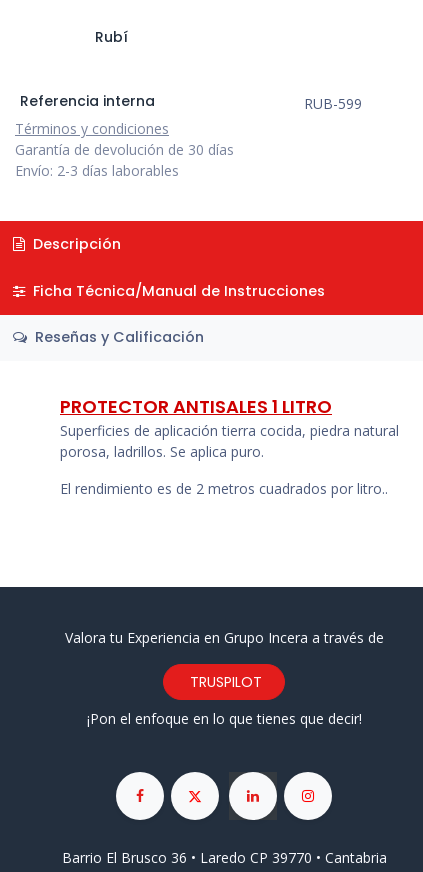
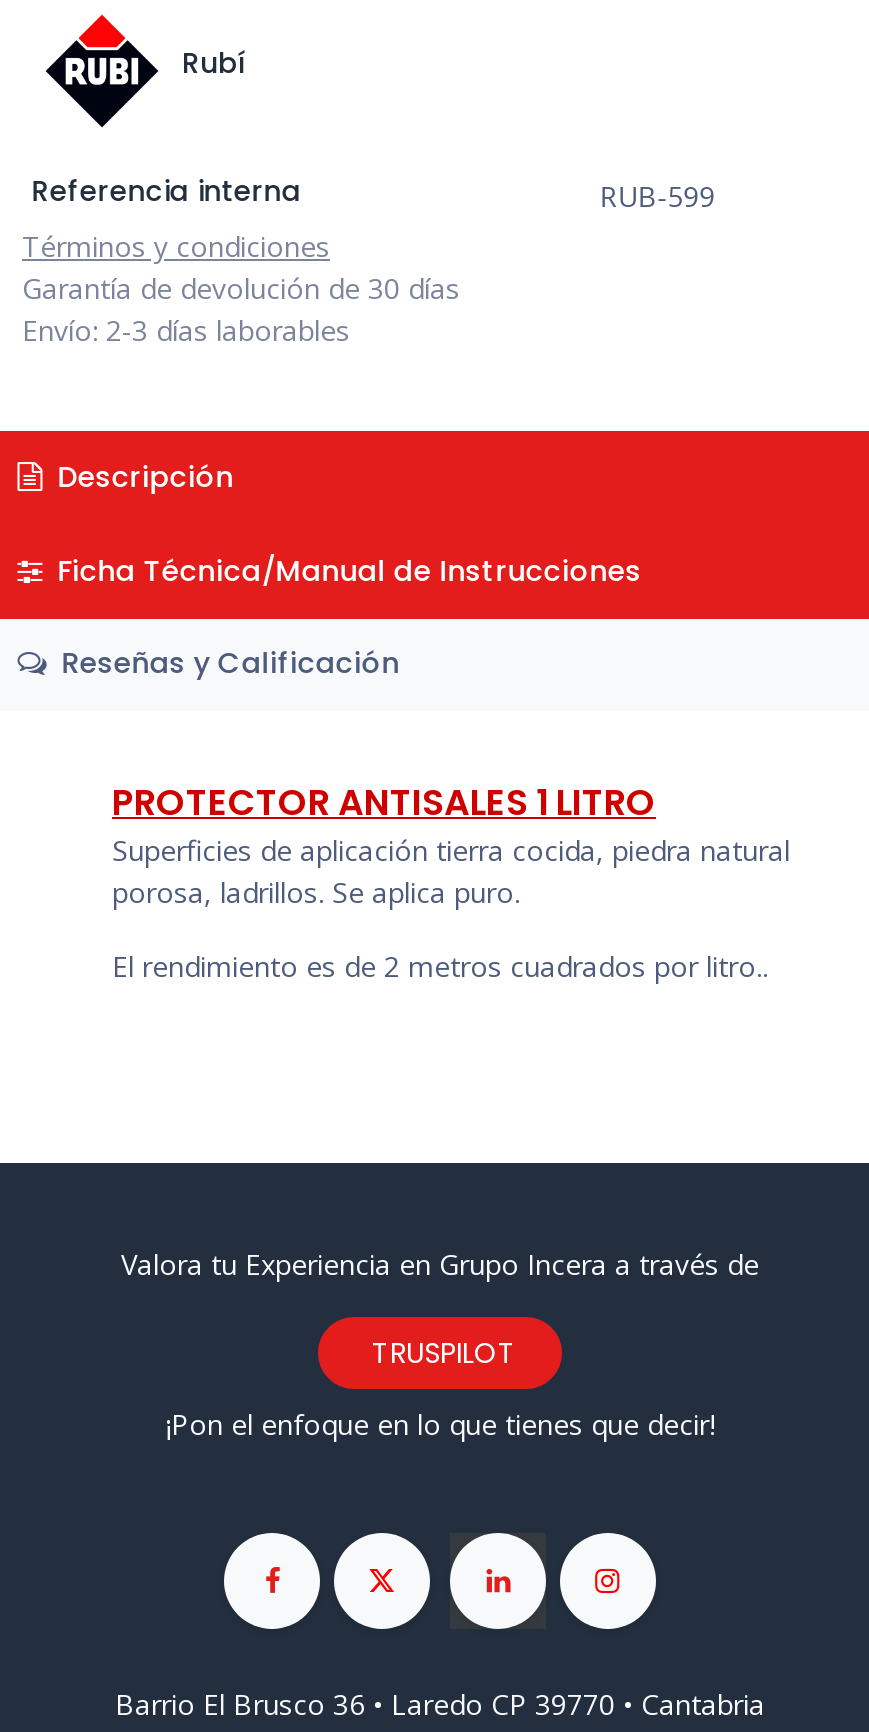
+ [image]
